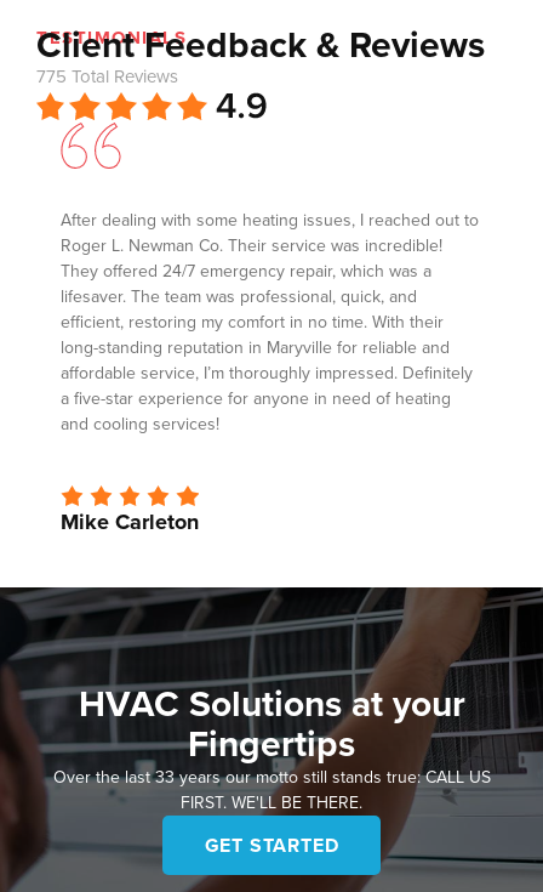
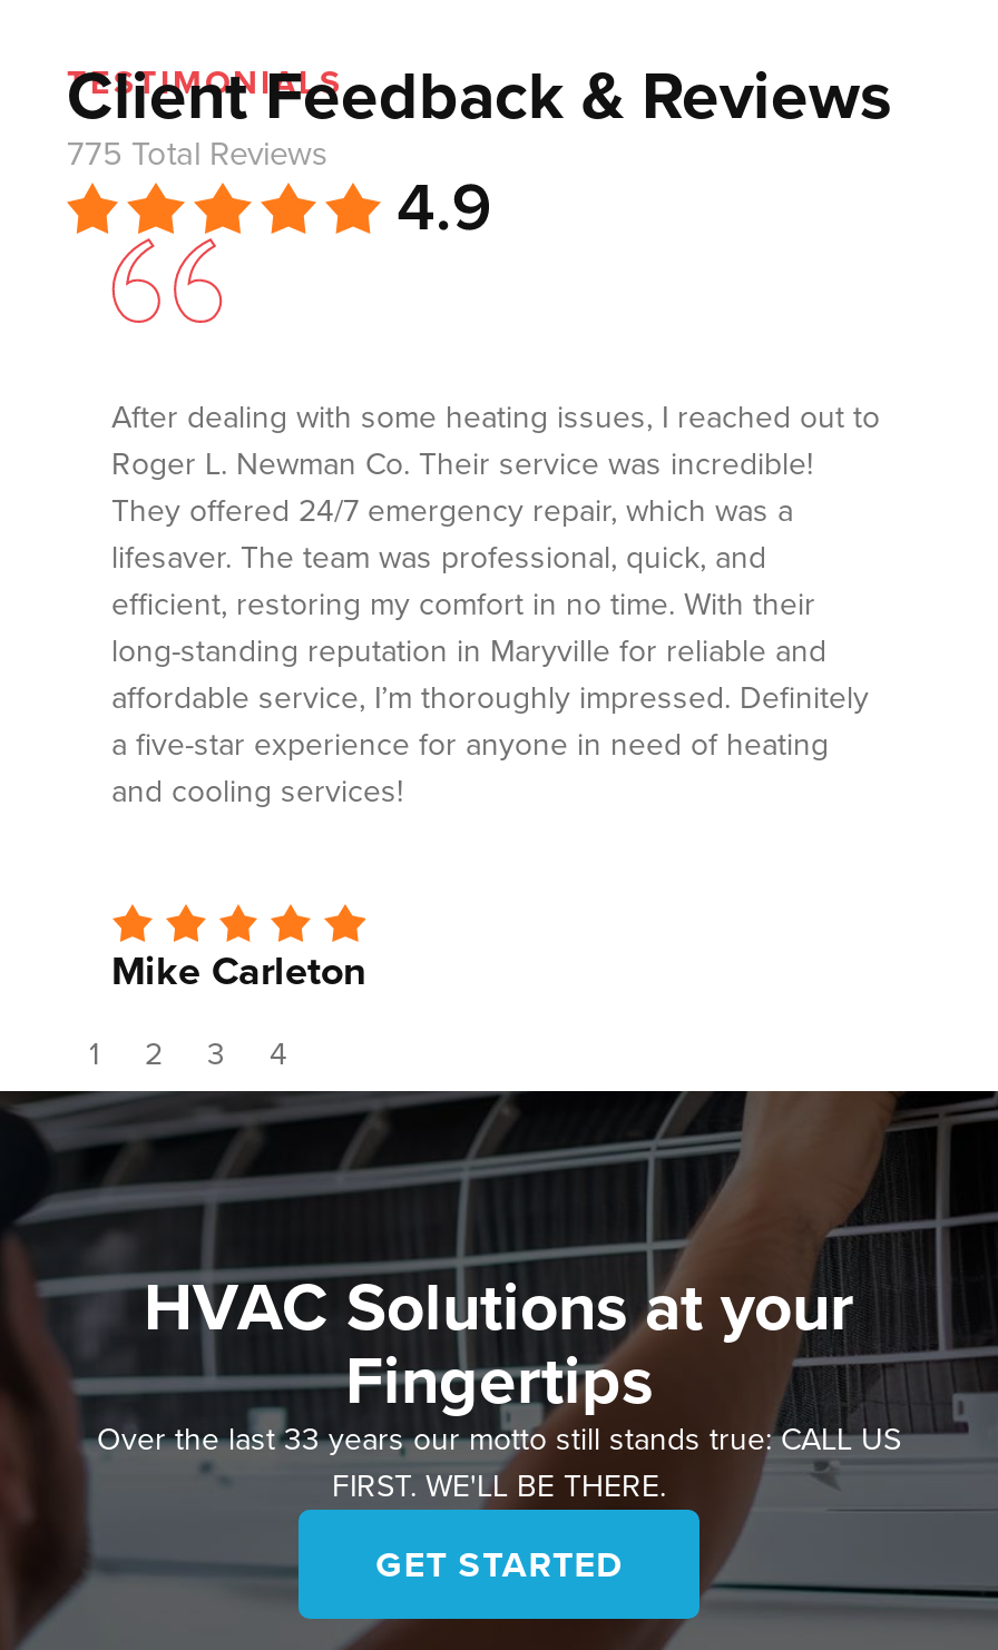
+ 1
+ 2
+ 3
+ 4
